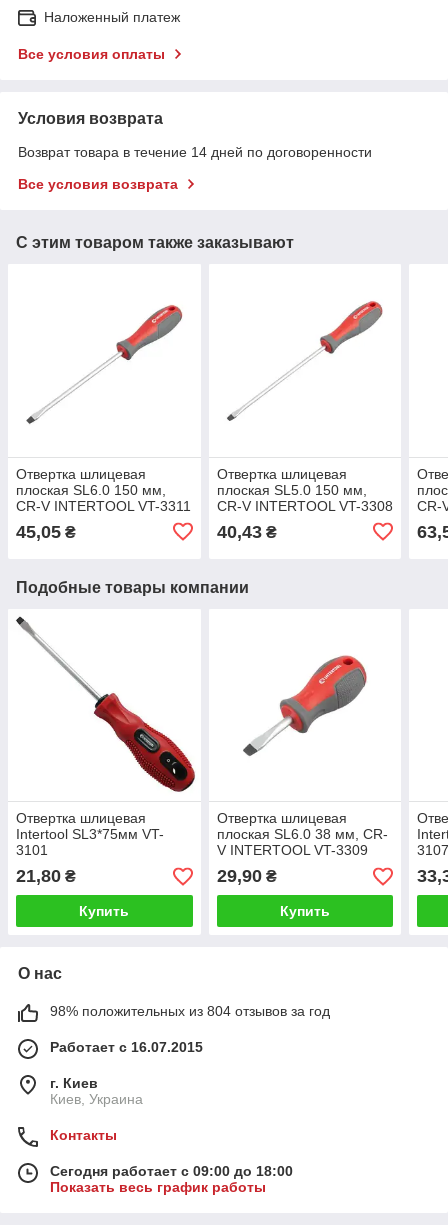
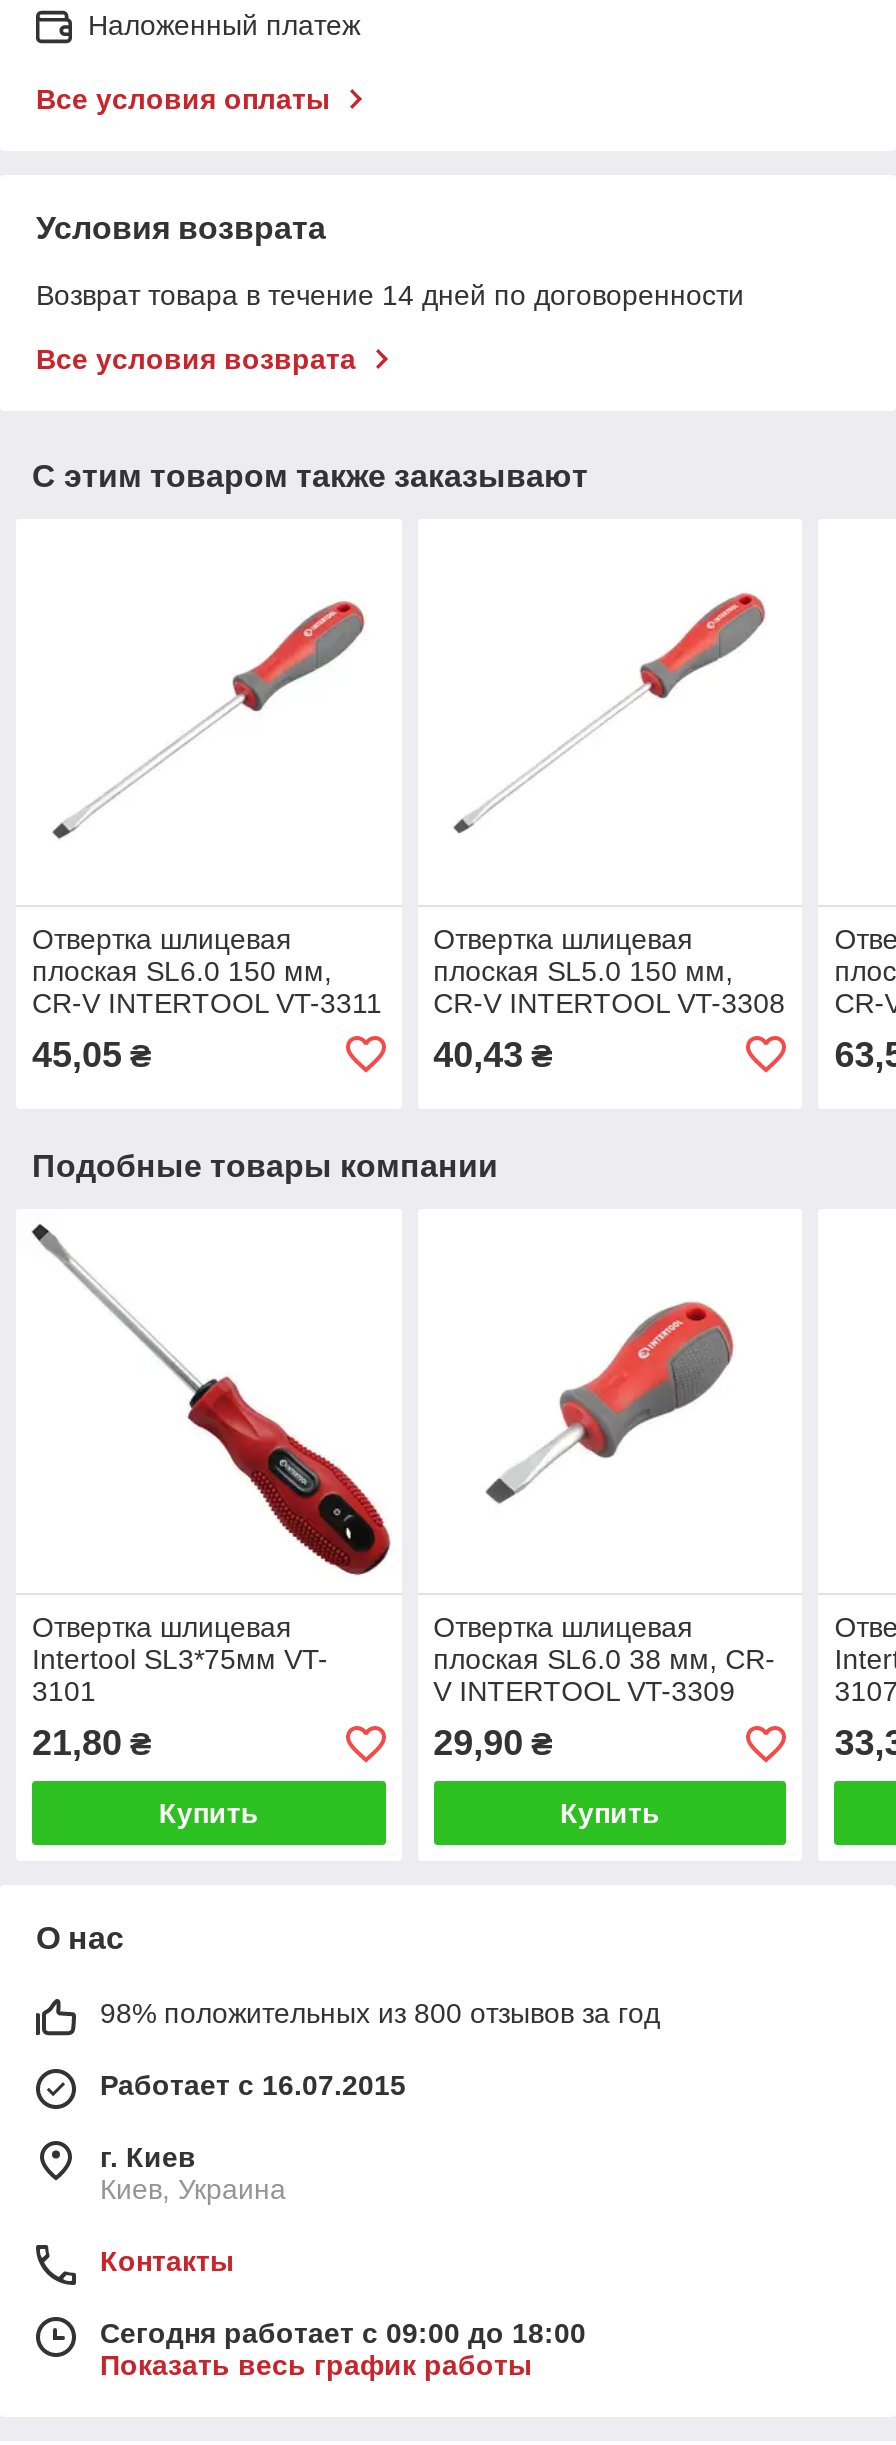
- 98% положительных из 804 отзывов за год
+ 98% положительных из 800 отзывов за год
